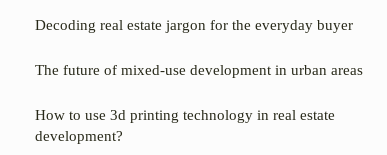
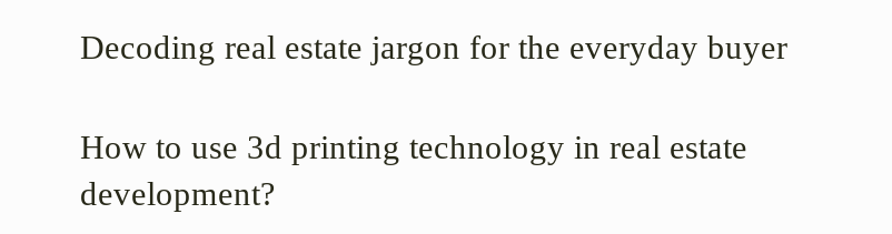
- The future of mixed-use development in urban areas
